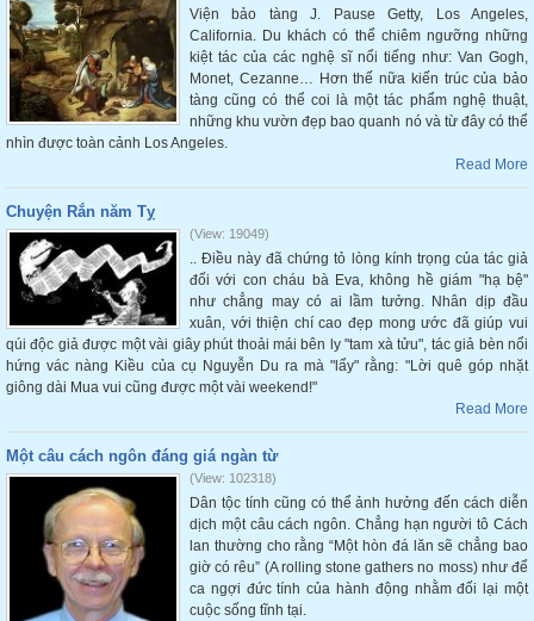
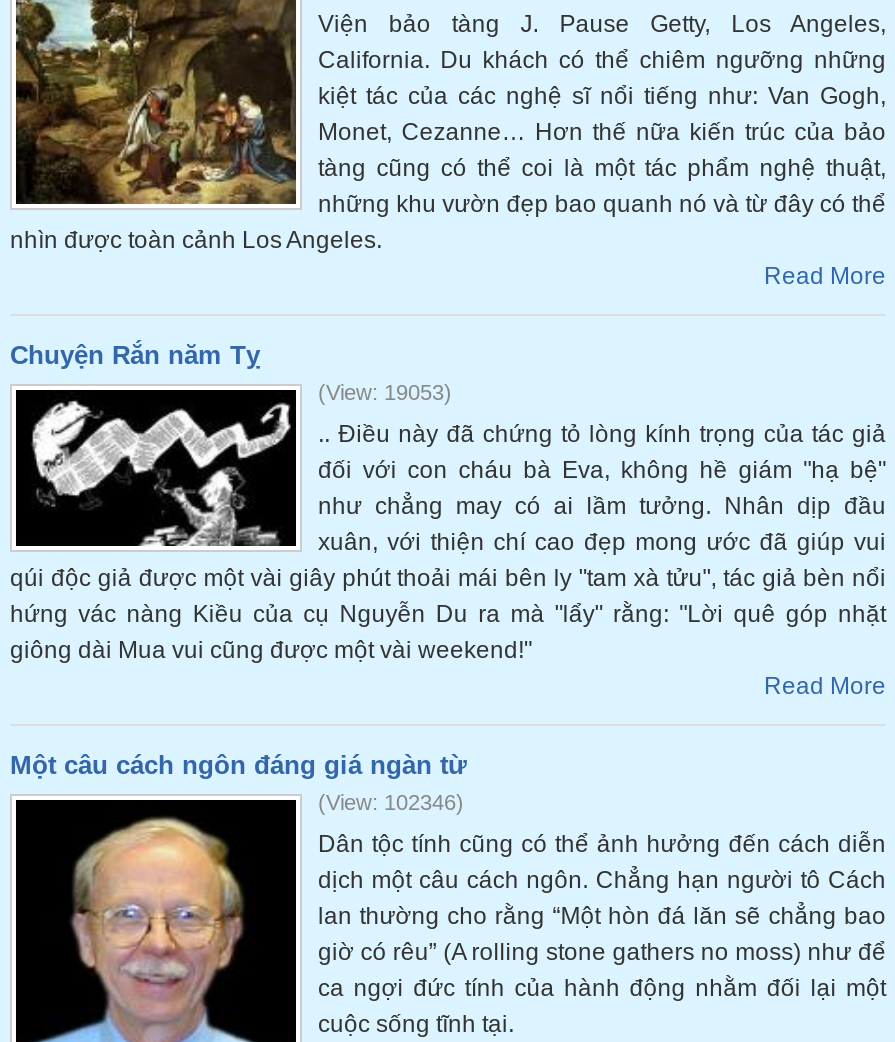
- (View: 19049)
+ (View: 19053)

- (View: 102318)
+ (View: 102346)
